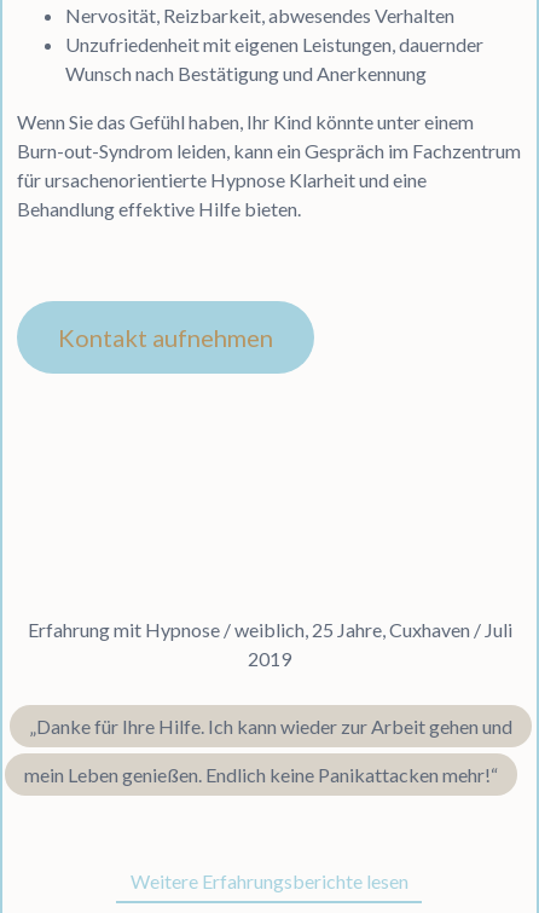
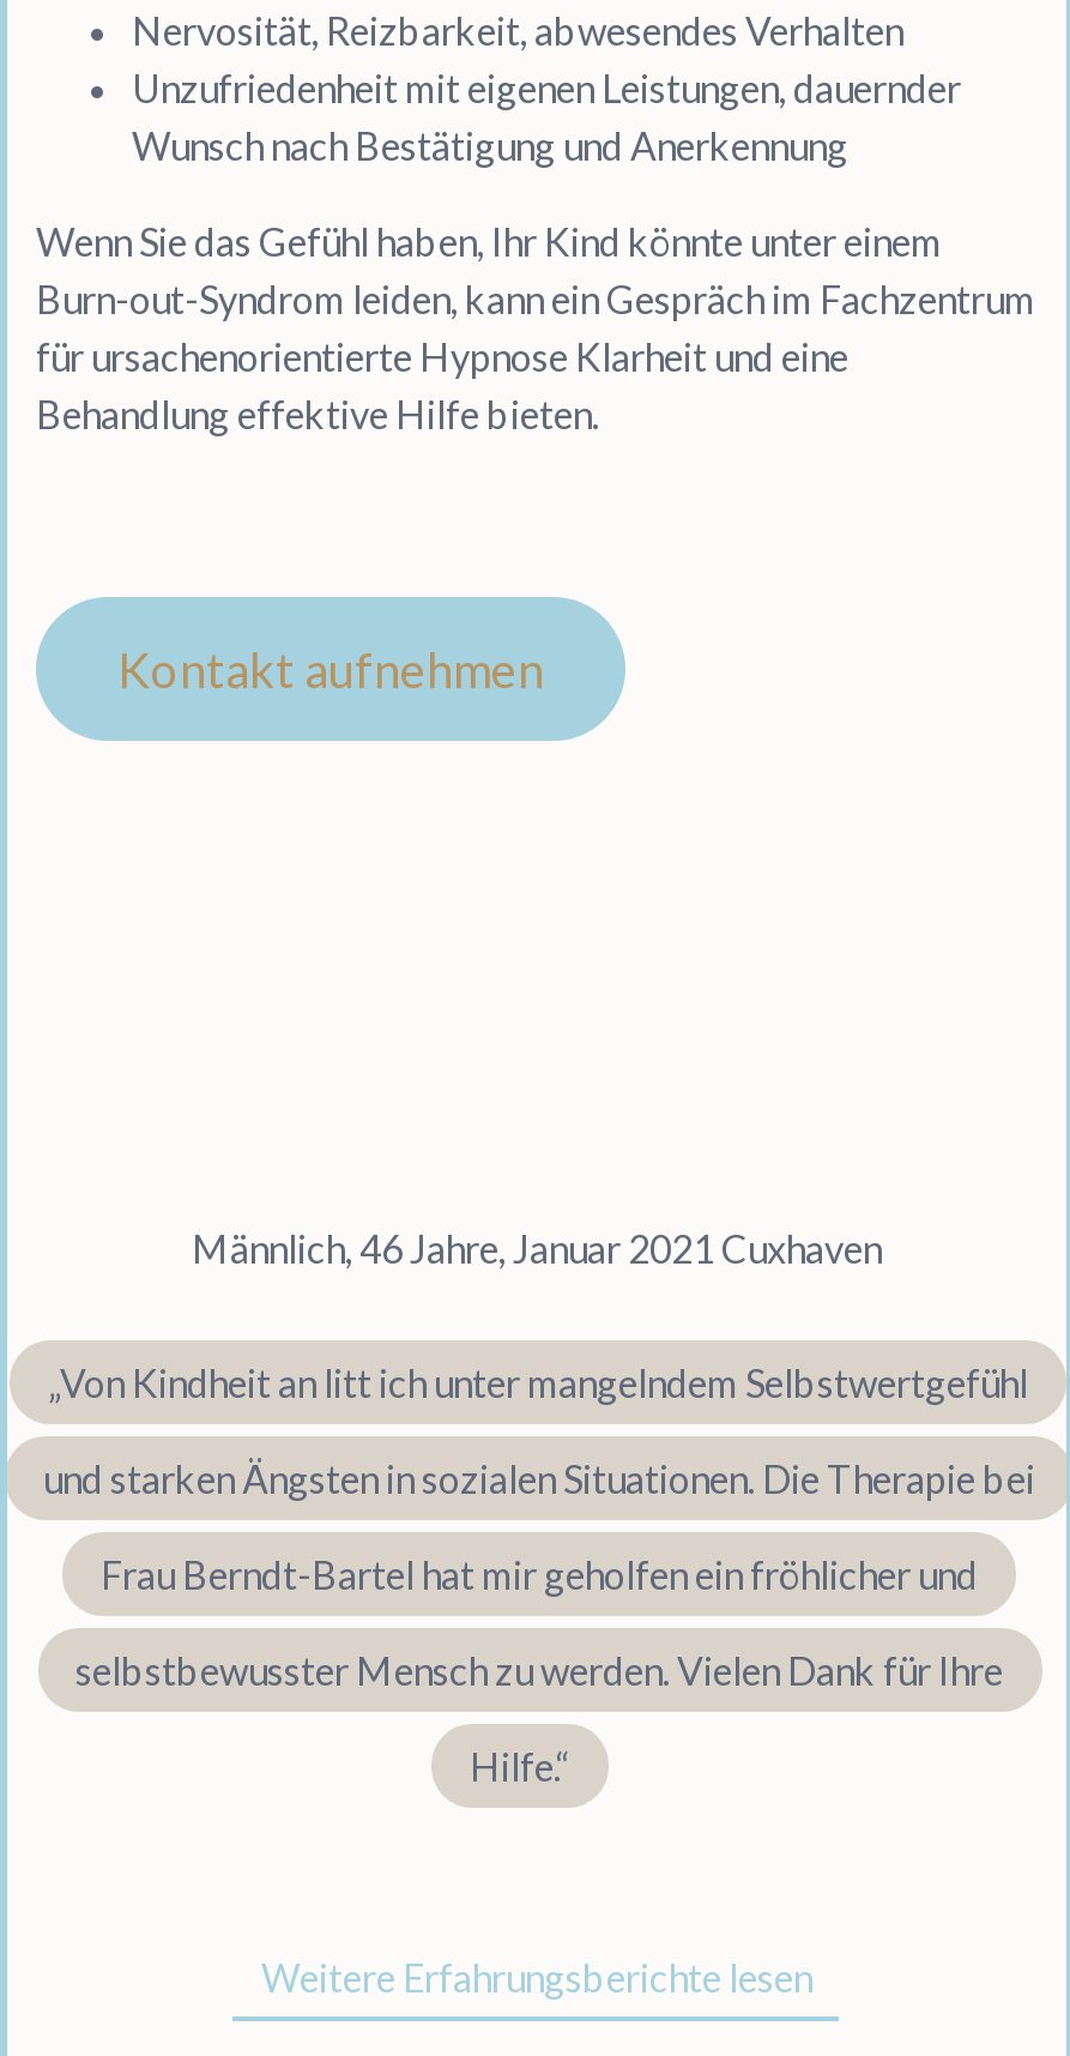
- Erfahrung mit Hypnose / weiblich, 25 Jahre, Cuxhaven / Juli
- 2019
- „Danke für Ihre Hilfe. Ich kann wieder zur Arbeit gehen und
- mein Leben genießen. Endlich keine Panikattacken mehr!“
+ Männlich, 46 Jahre, Januar 2021 Cuxhaven
+ „Von Kindheit an litt ich unter mangelndem Selbstwertgefühl
+ und starken Ängsten in sozialen Situationen. Die Therapie bei
+ Frau Berndt-Bartel hat mir geholfen ein fröhlicher und
+ selbstbewusster Mensch zu werden. Vielen Dank für Ihre
+ Hilfe.“
